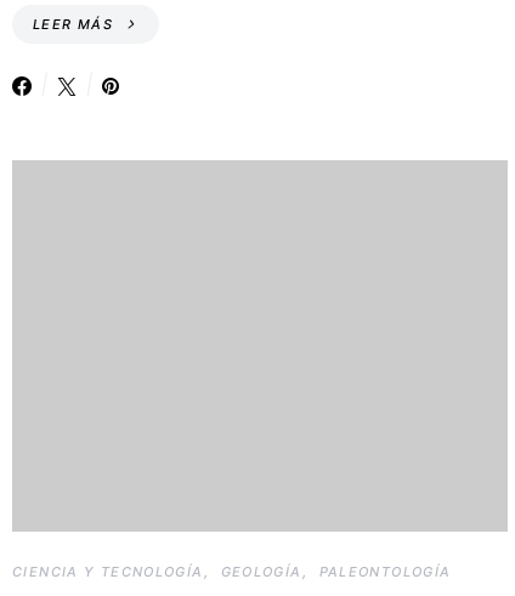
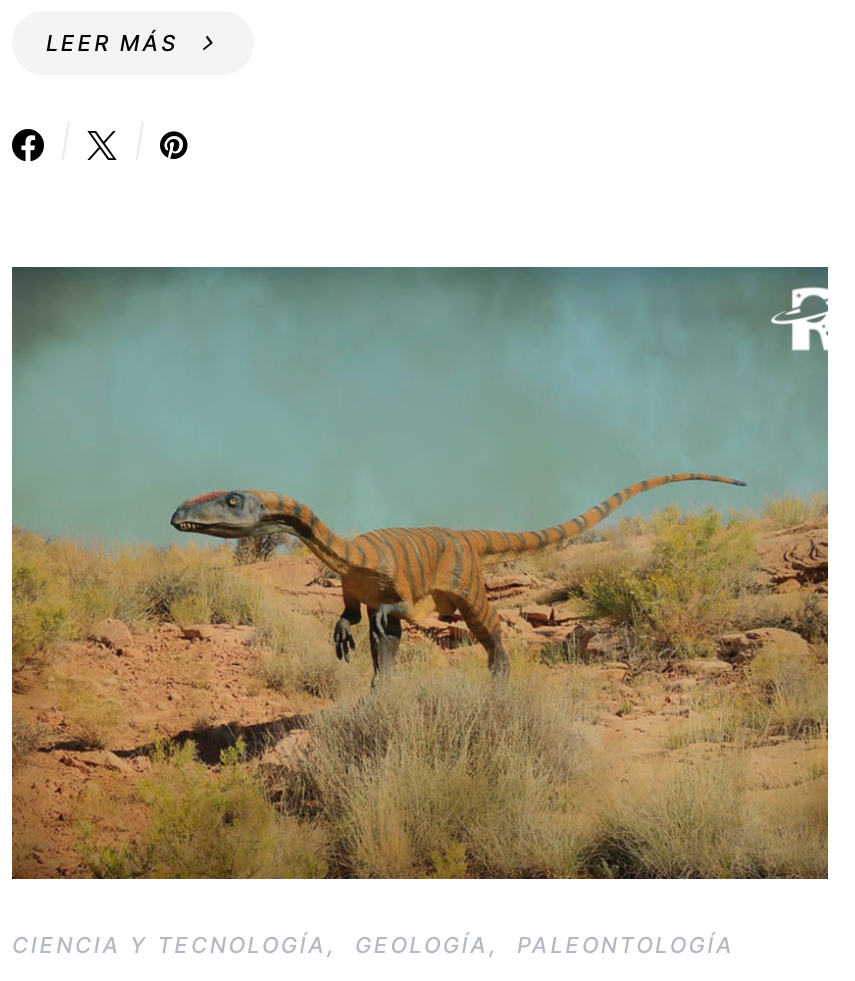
+ [image]
